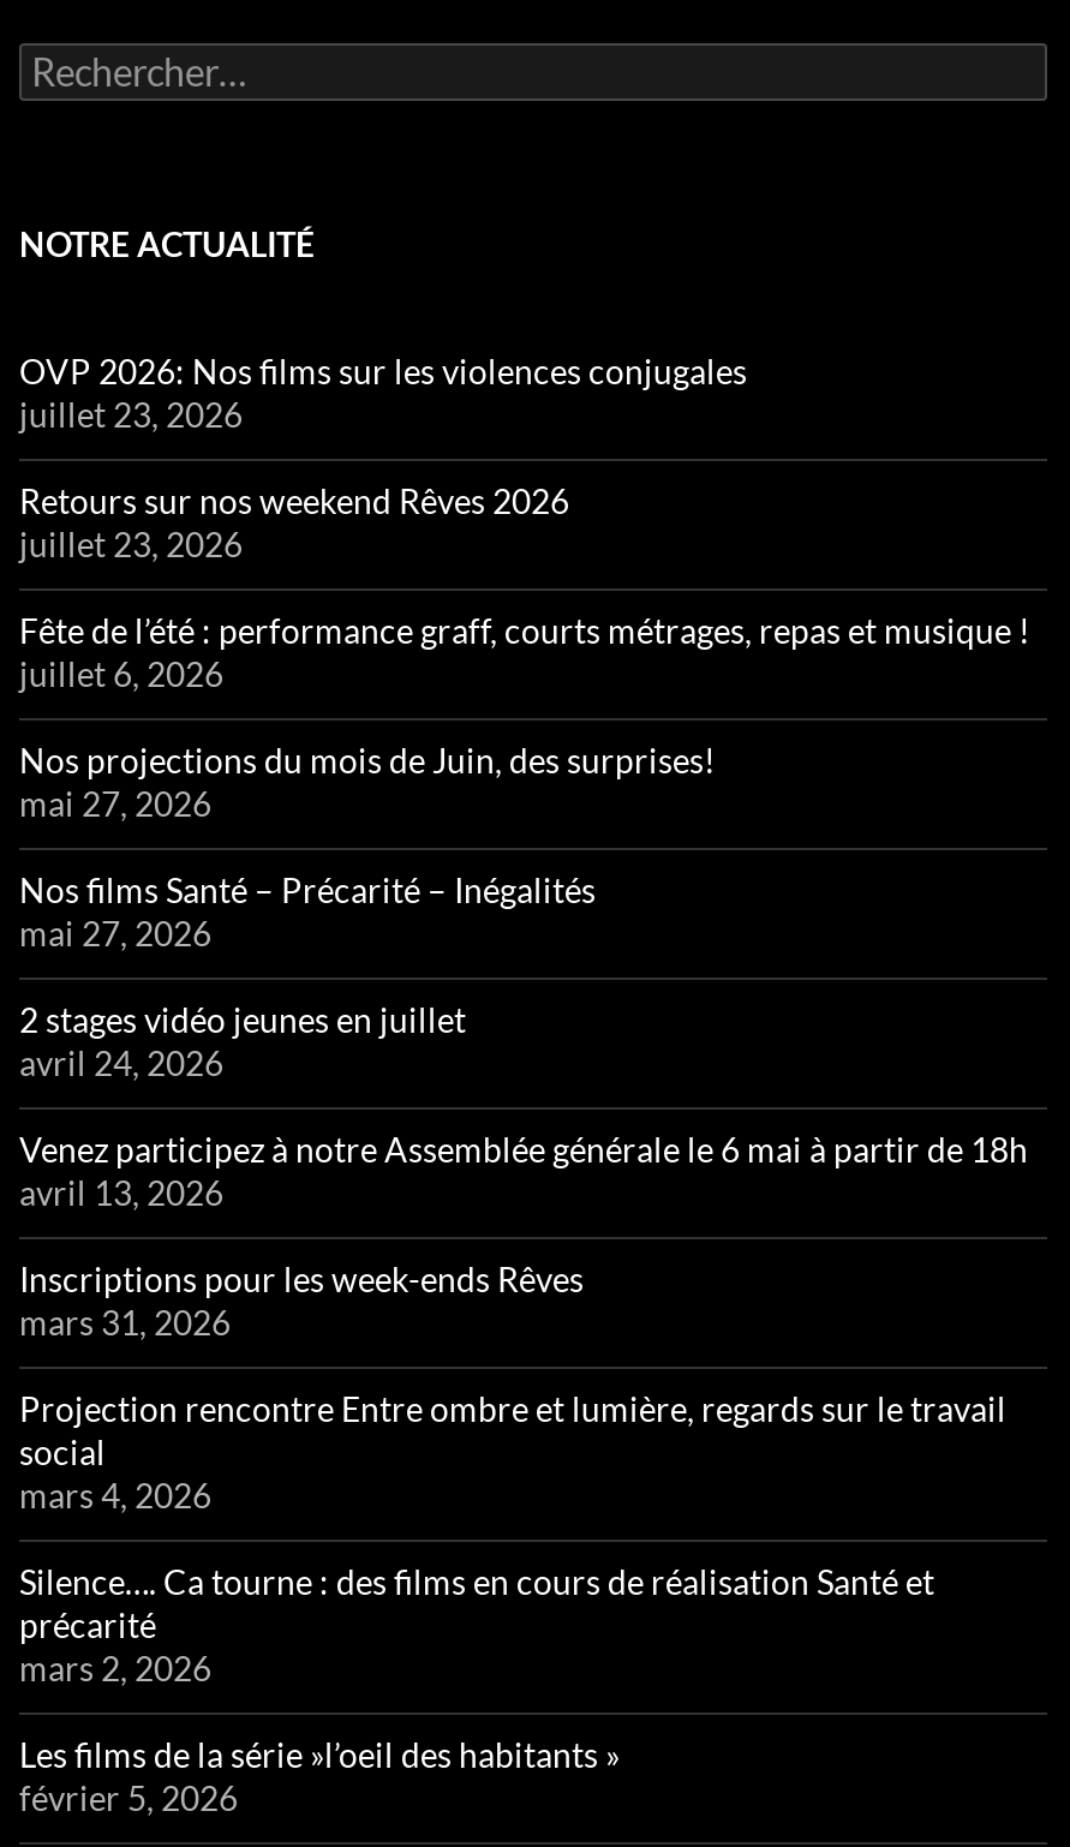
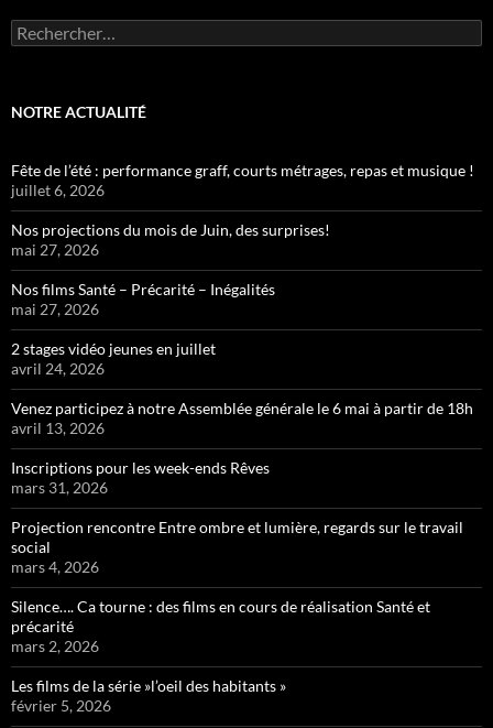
- OVP 2026: Nos films sur les violences conjugales
- juillet 23, 2026
- Retours sur nos weekend Rêves 2026
- juillet 23, 2026
